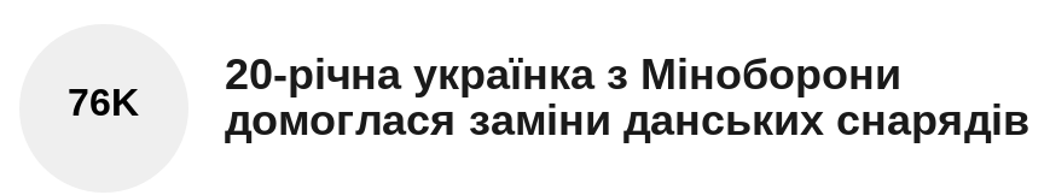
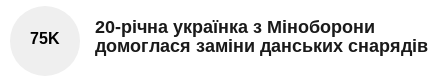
- 76K
+ 75K
